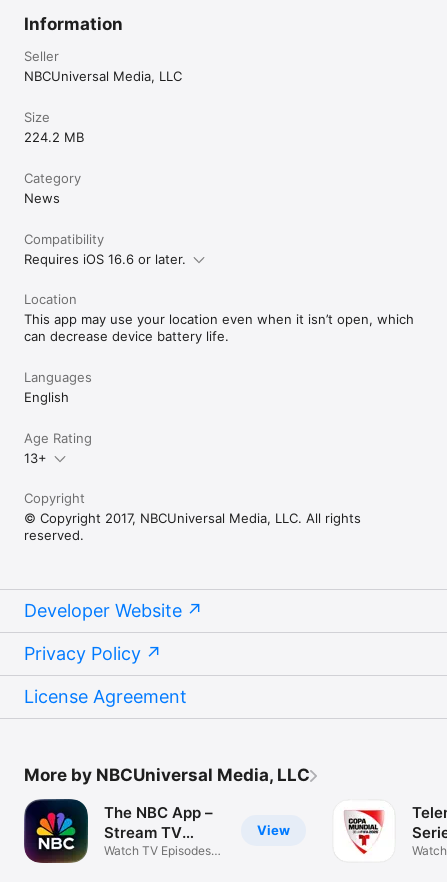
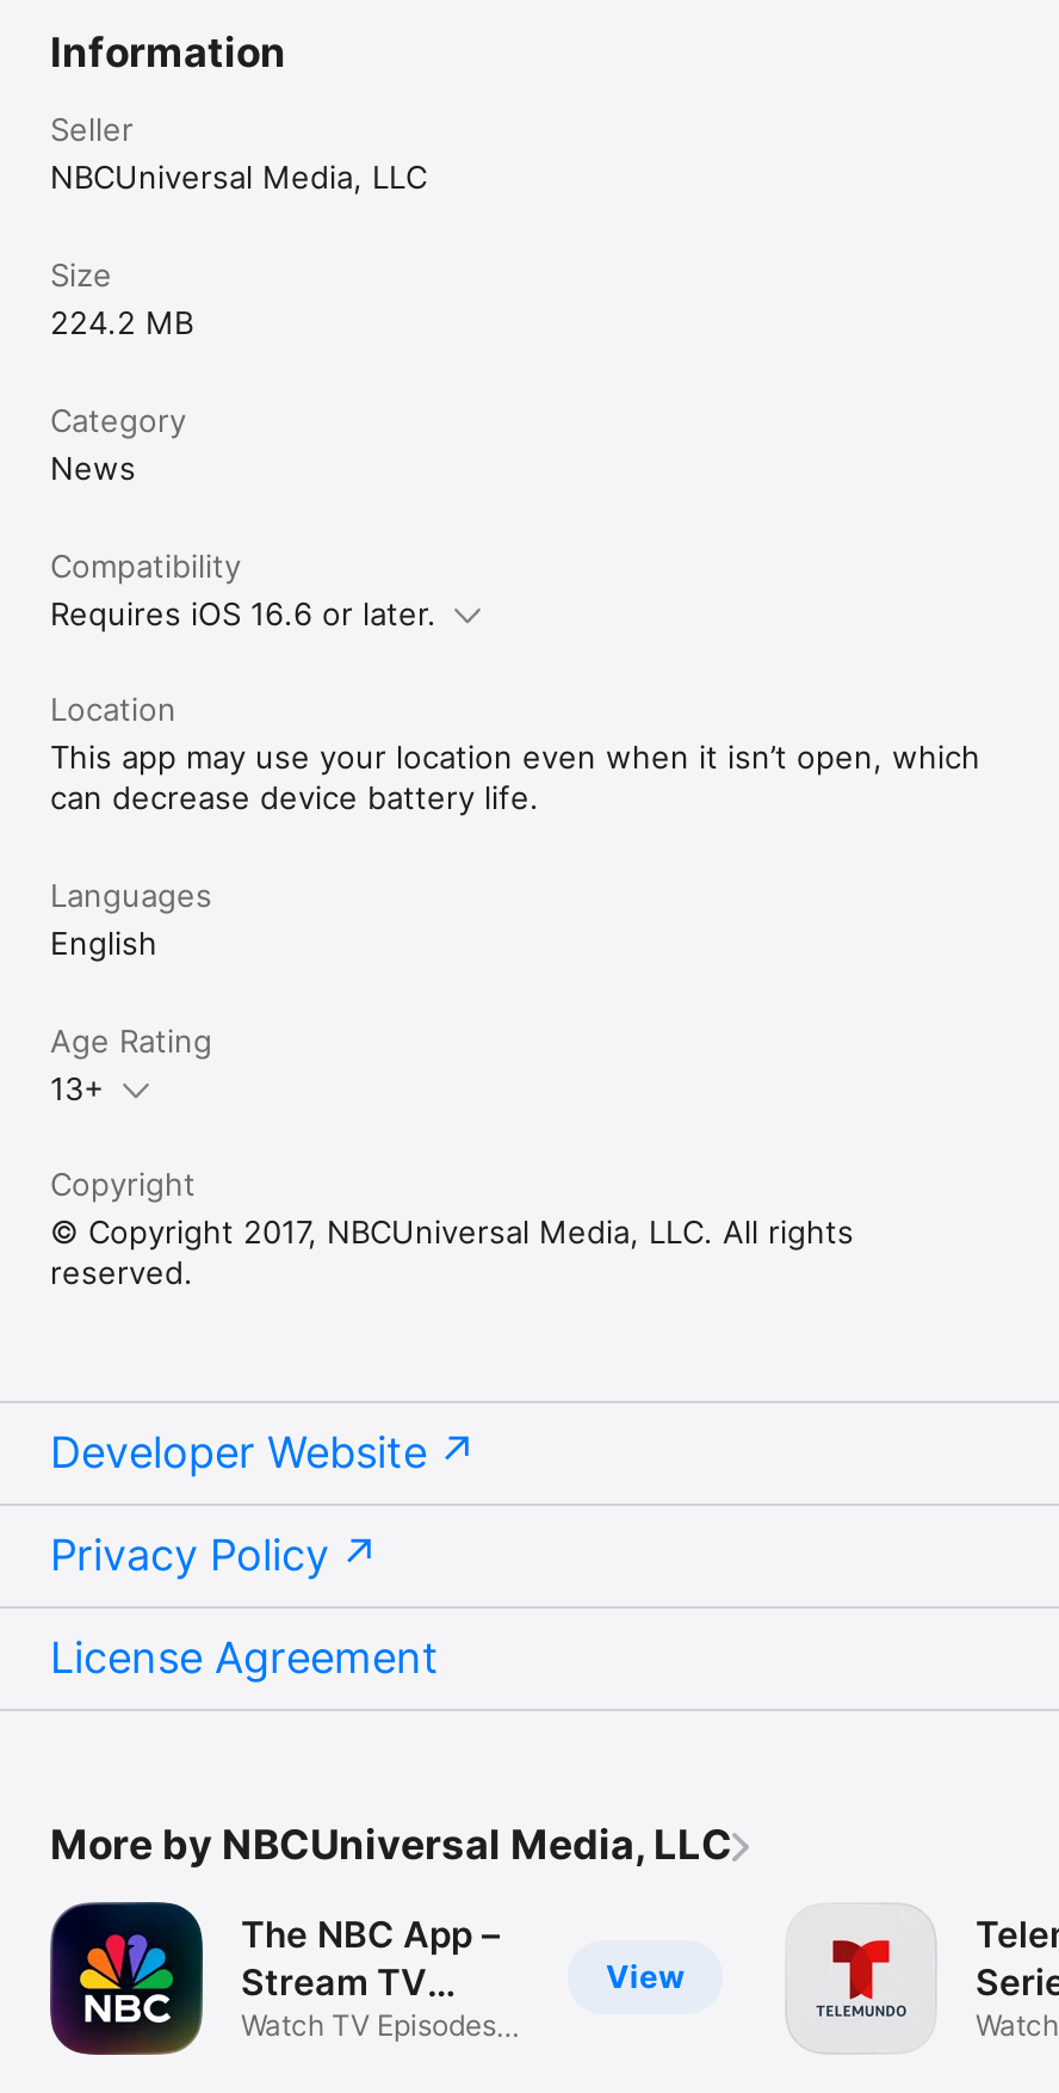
- [image]
+ [image]
